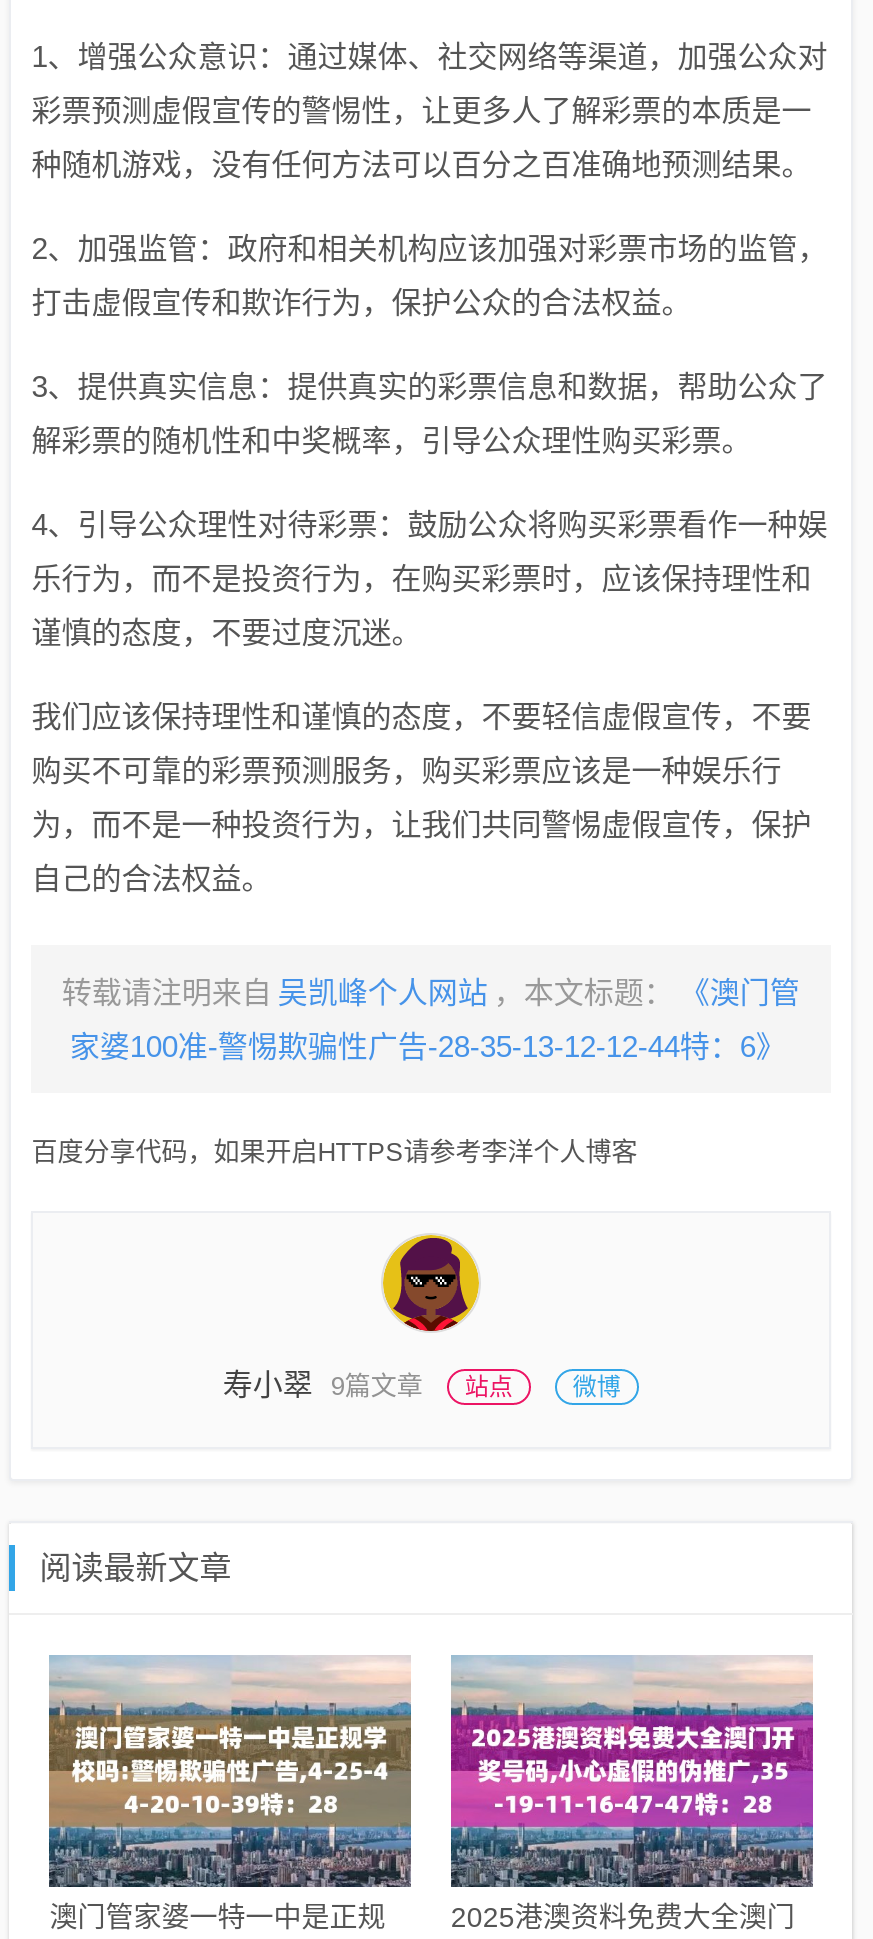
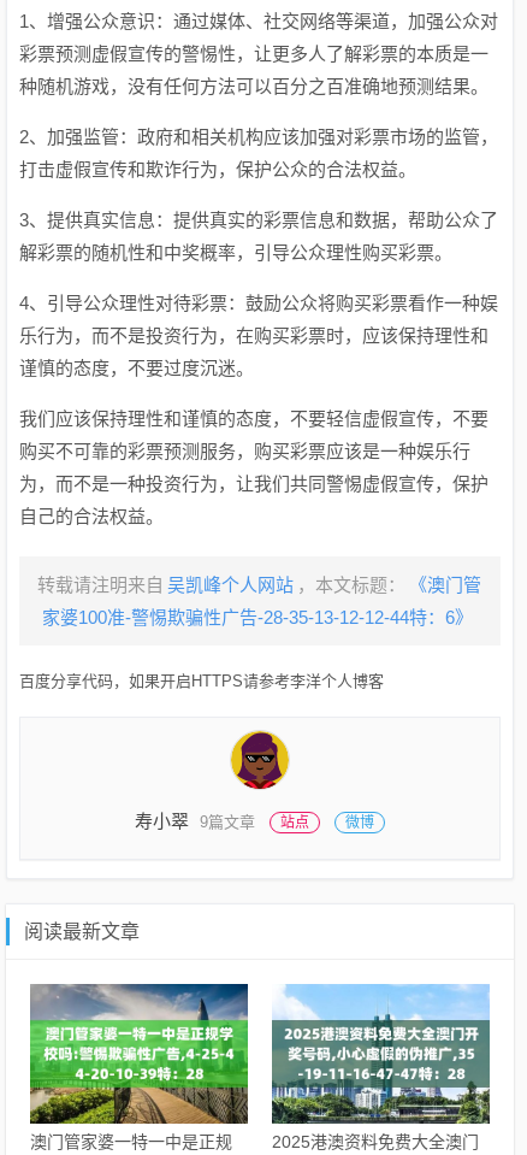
- [image]
+ [image]

- [image]
+ [image]
